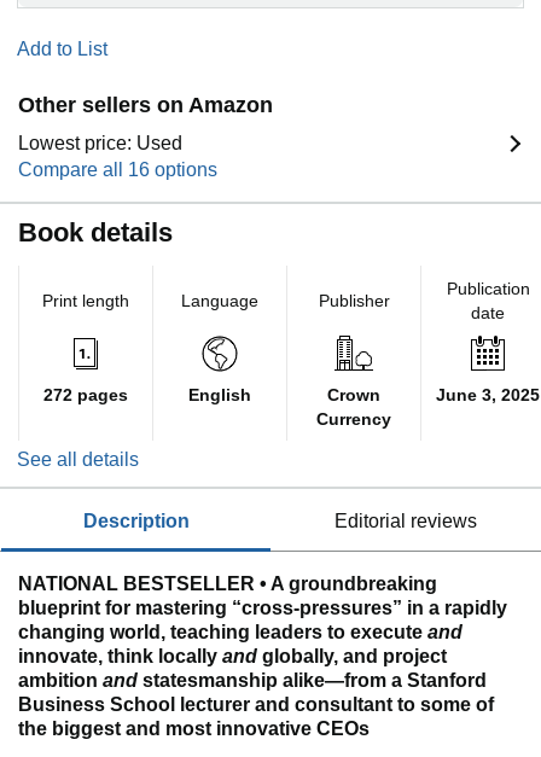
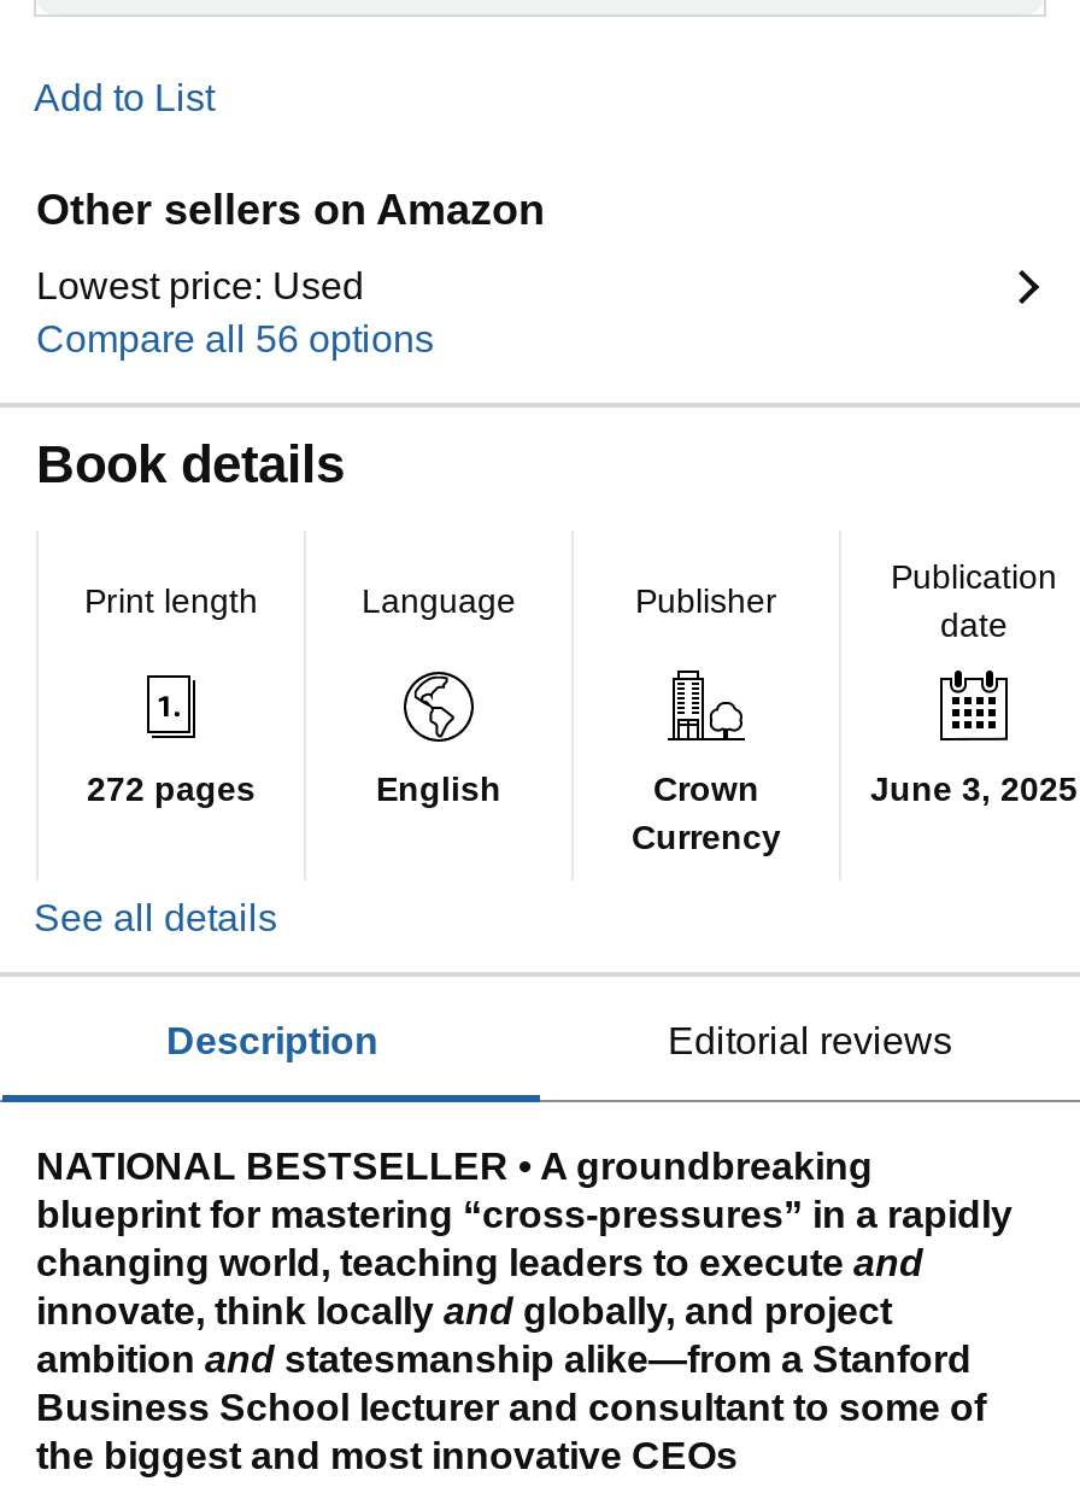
- Compare all 16 options
+ Compare all 56 options
